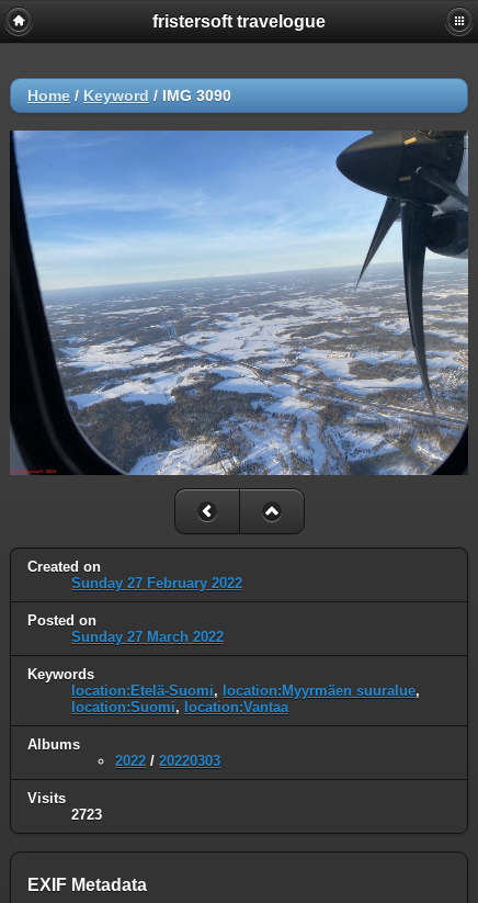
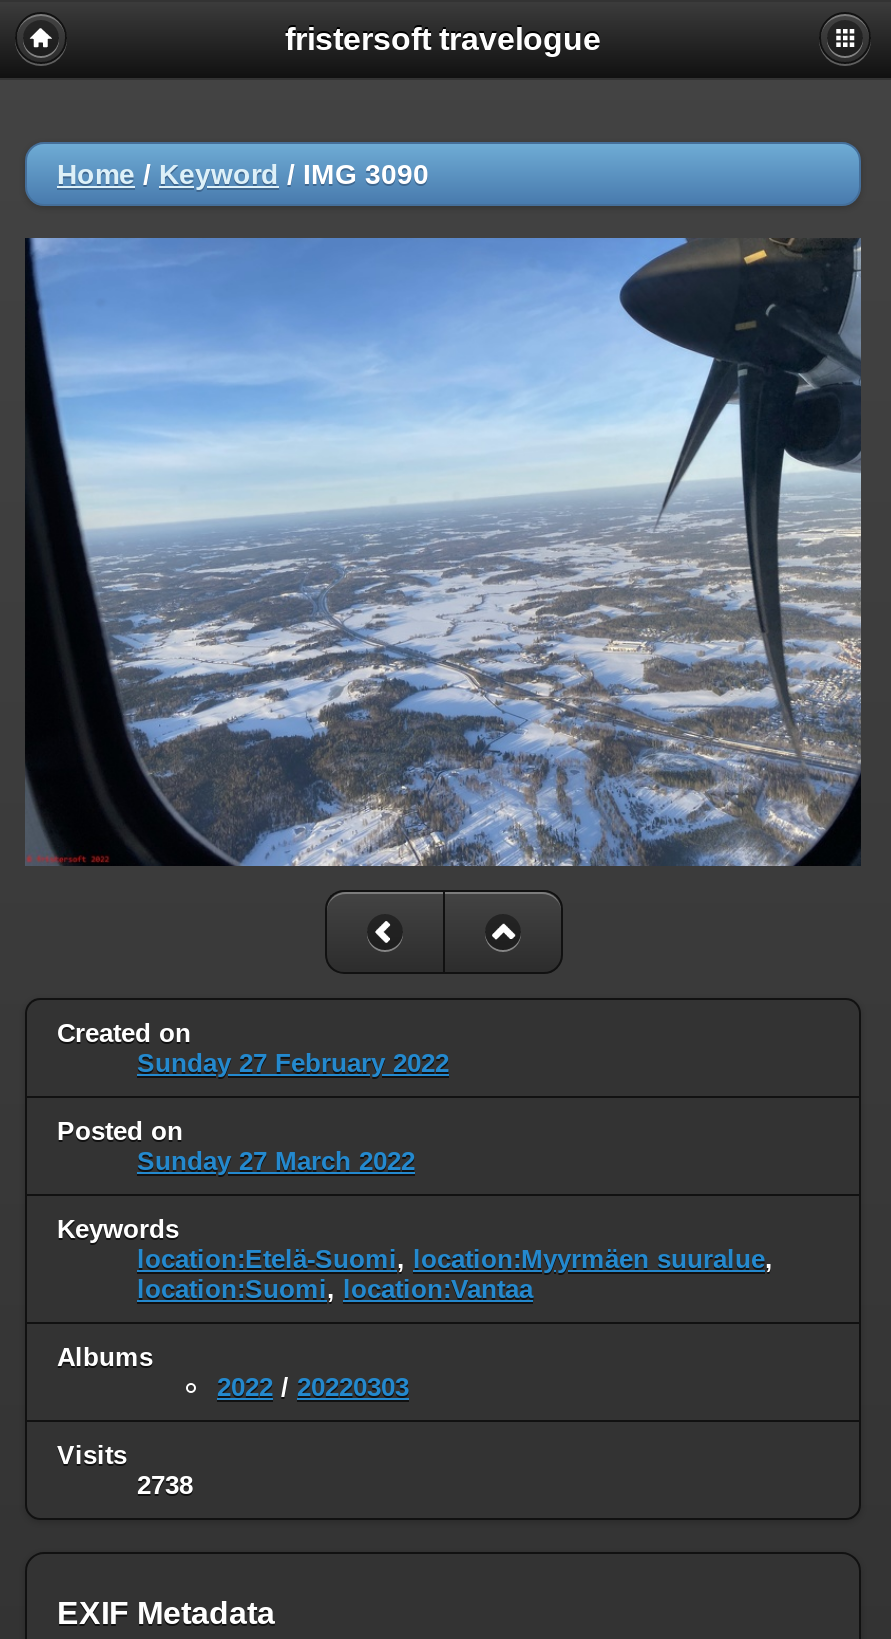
- 2723
+ 2738
